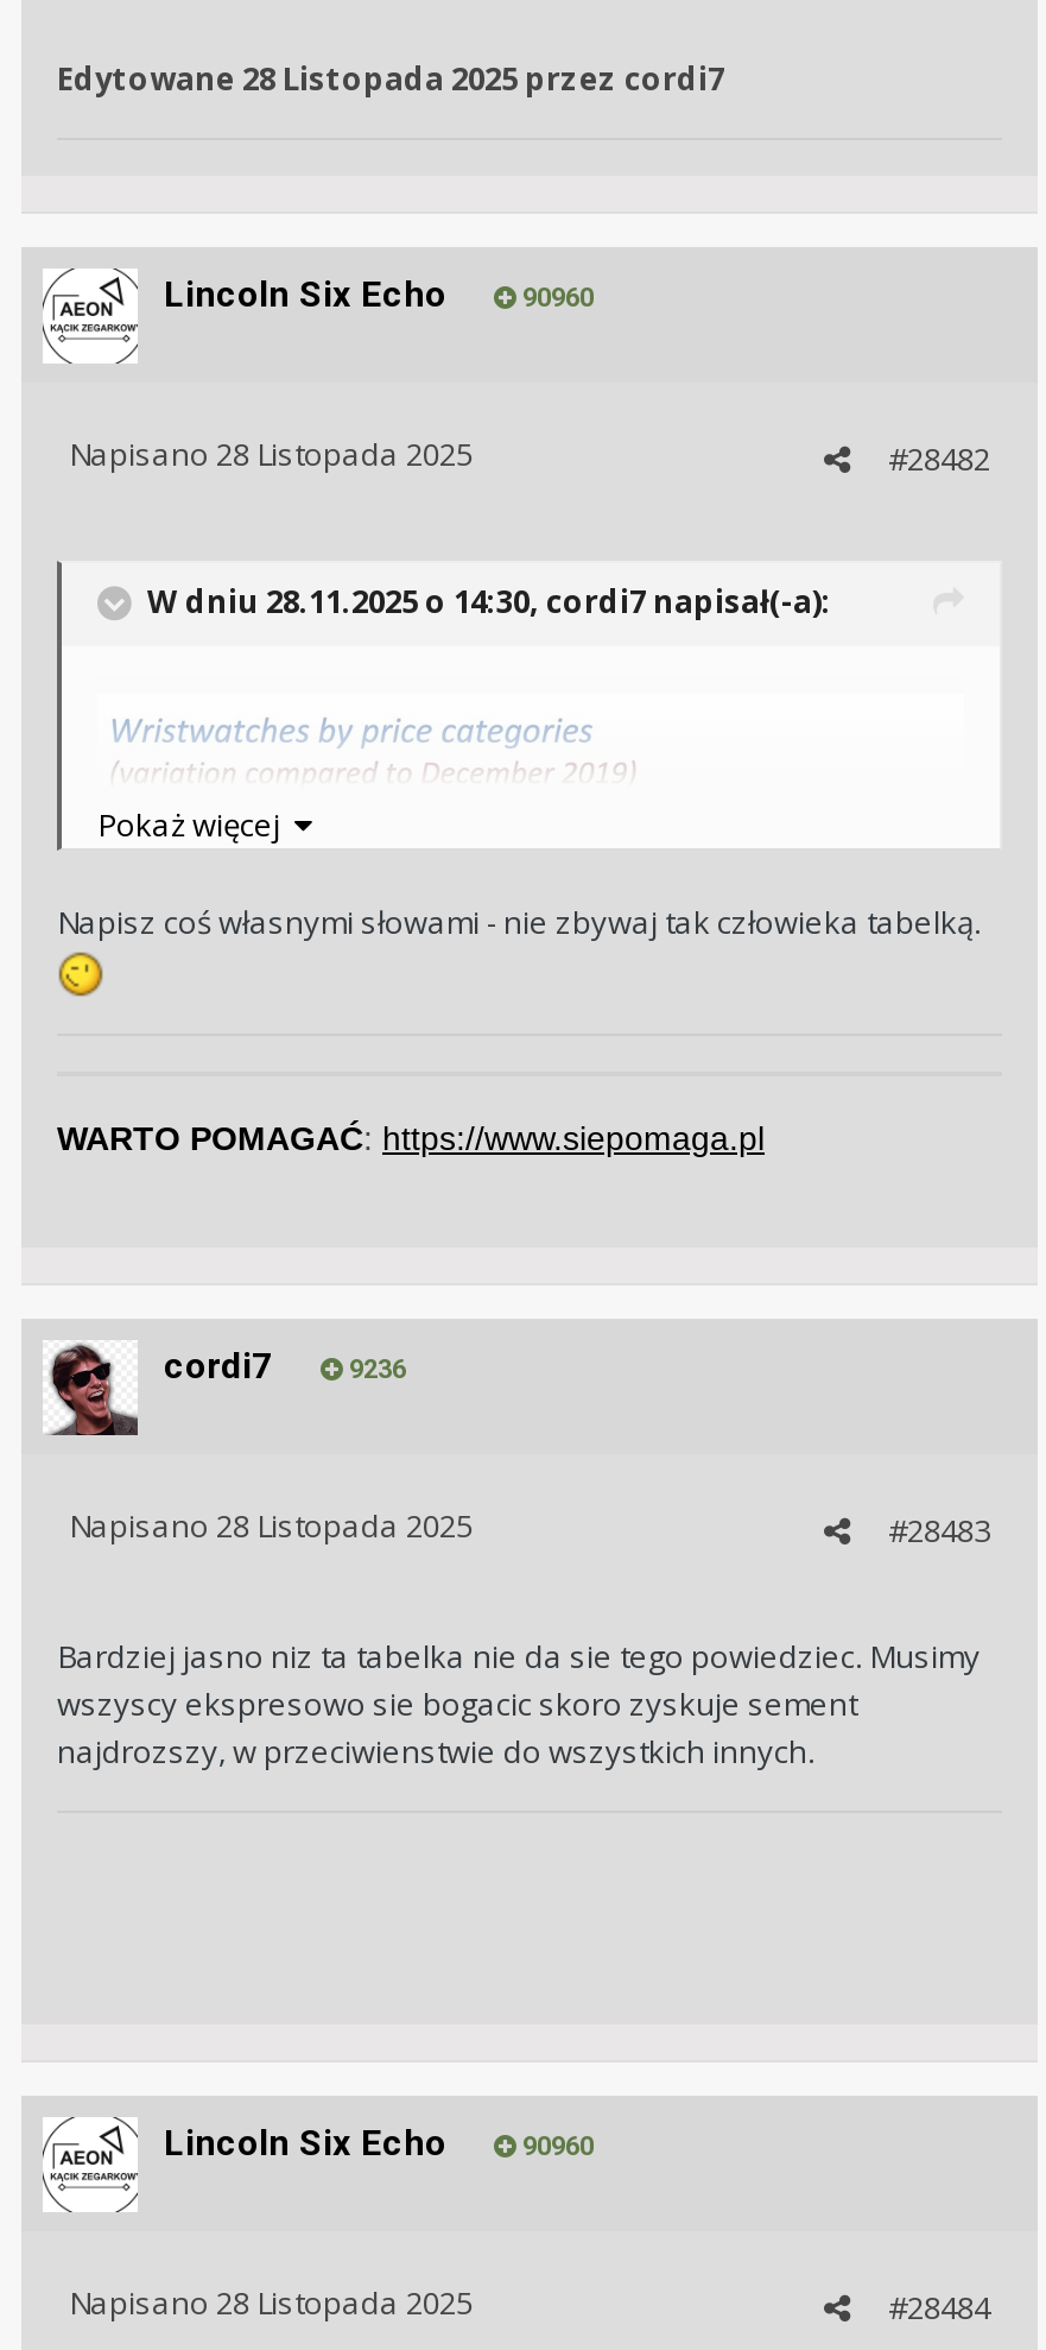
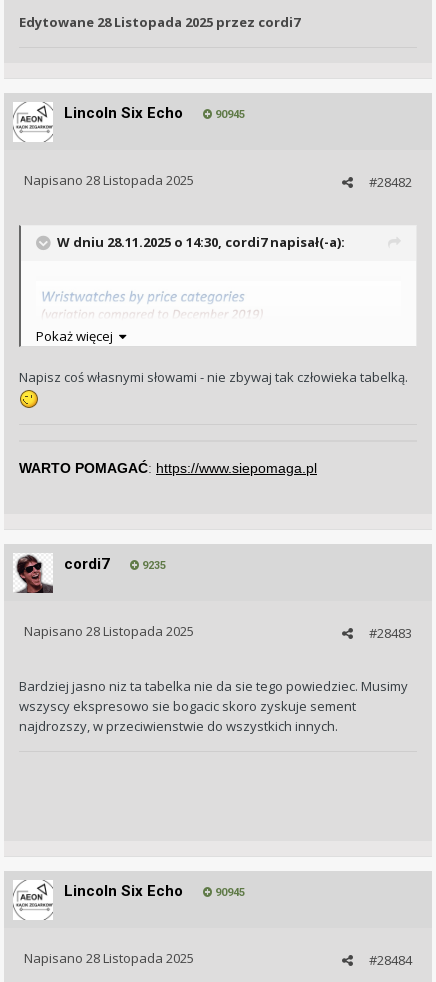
- 90960
+ 90945

- 9236
+ 9235

- 90960
+ 90945
